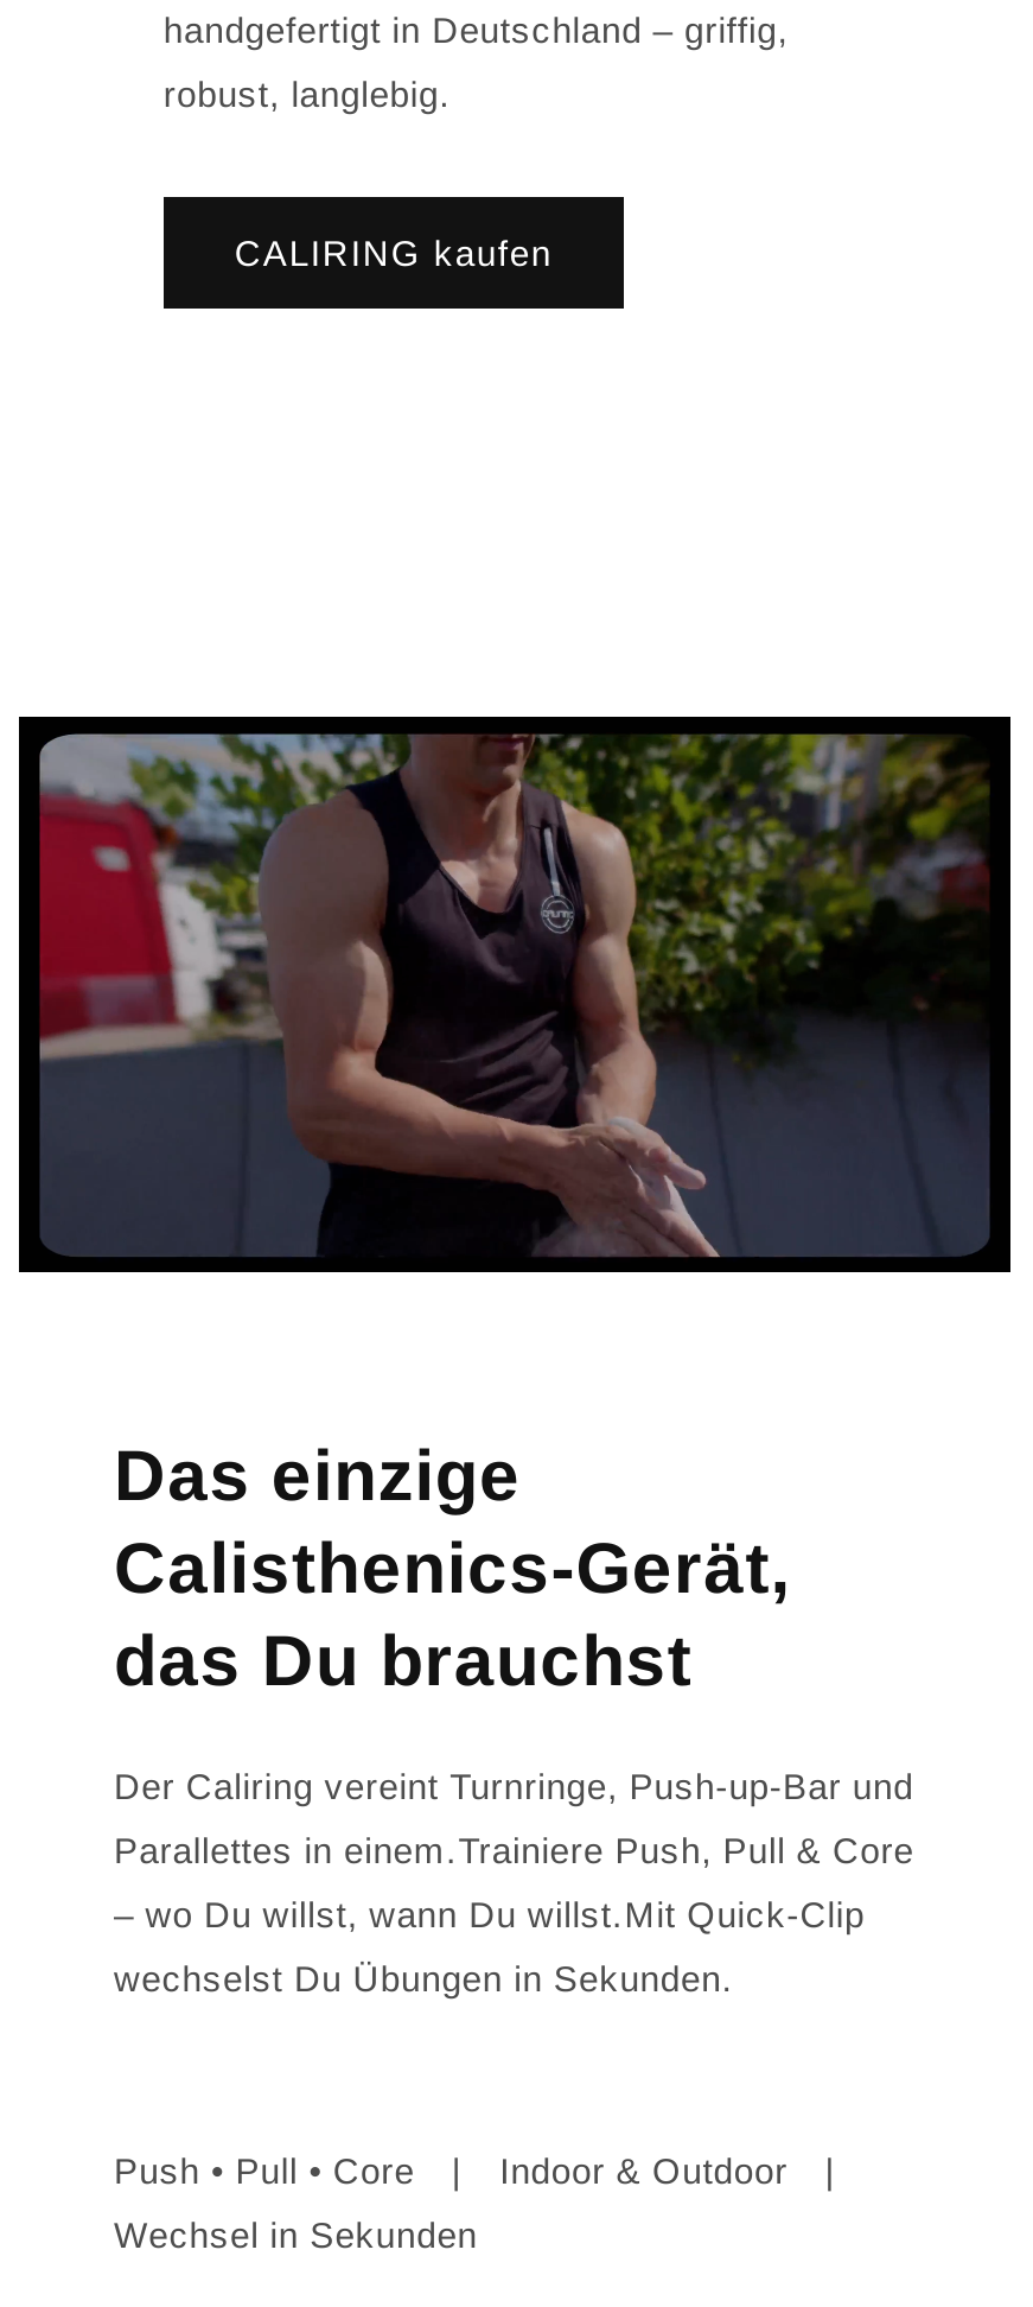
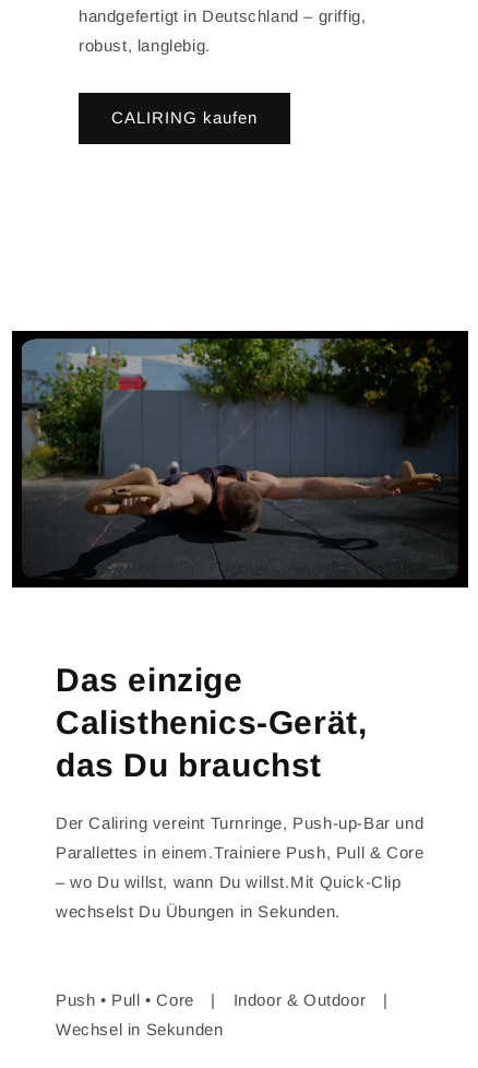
- [image]
+ [image]
